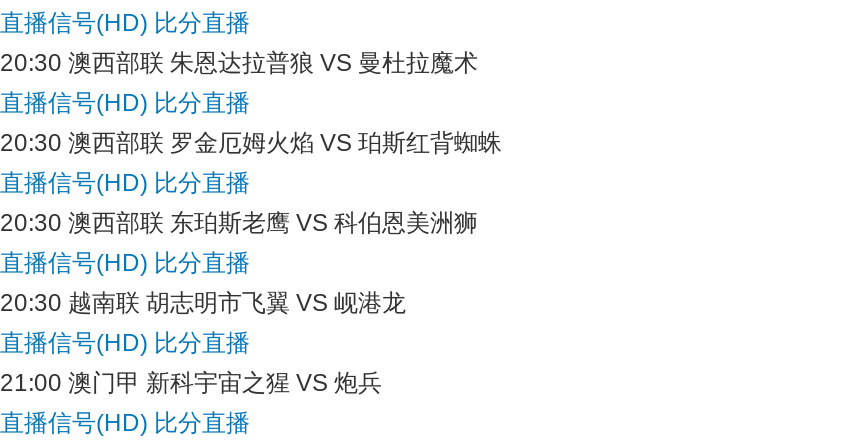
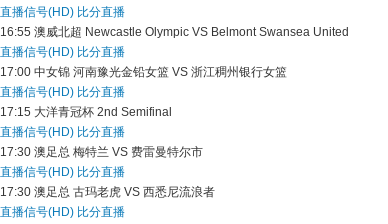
- 20:30 澳西部联朱恩达拉普狼 VS 曼杜拉魔术
+ 16:55 澳威北超Newcastle Olympic VS Belmont Swansea United

- 20:30 澳西部联罗金厄姆火焰 VS 珀斯红背蜘蛛
+ 17:00 中女锦河南豫光金铅女篮 VS 浙江稠州银行女篮

- 20:30 澳西部联东珀斯老鹰 VS 科伯恩美洲狮
+ 17:15 大洋青冠杯2nd Semifinal

- 20:30 越南联胡志明市飞翼 VS 岘港龙
+ 17:30 澳足总梅特兰 VS 费雷曼特尔市

- 21:00 澳门甲新科宇宙之猩 VS 炮兵
+ 17:30 澳足总古玛老虎 VS 西悉尼流浪者
